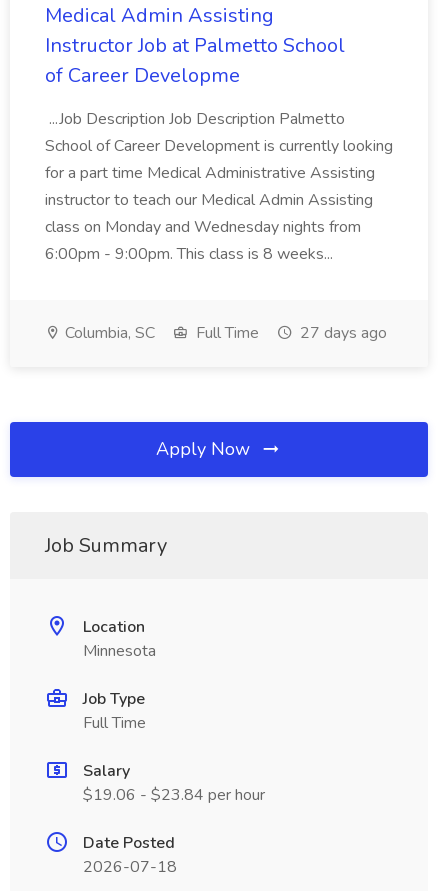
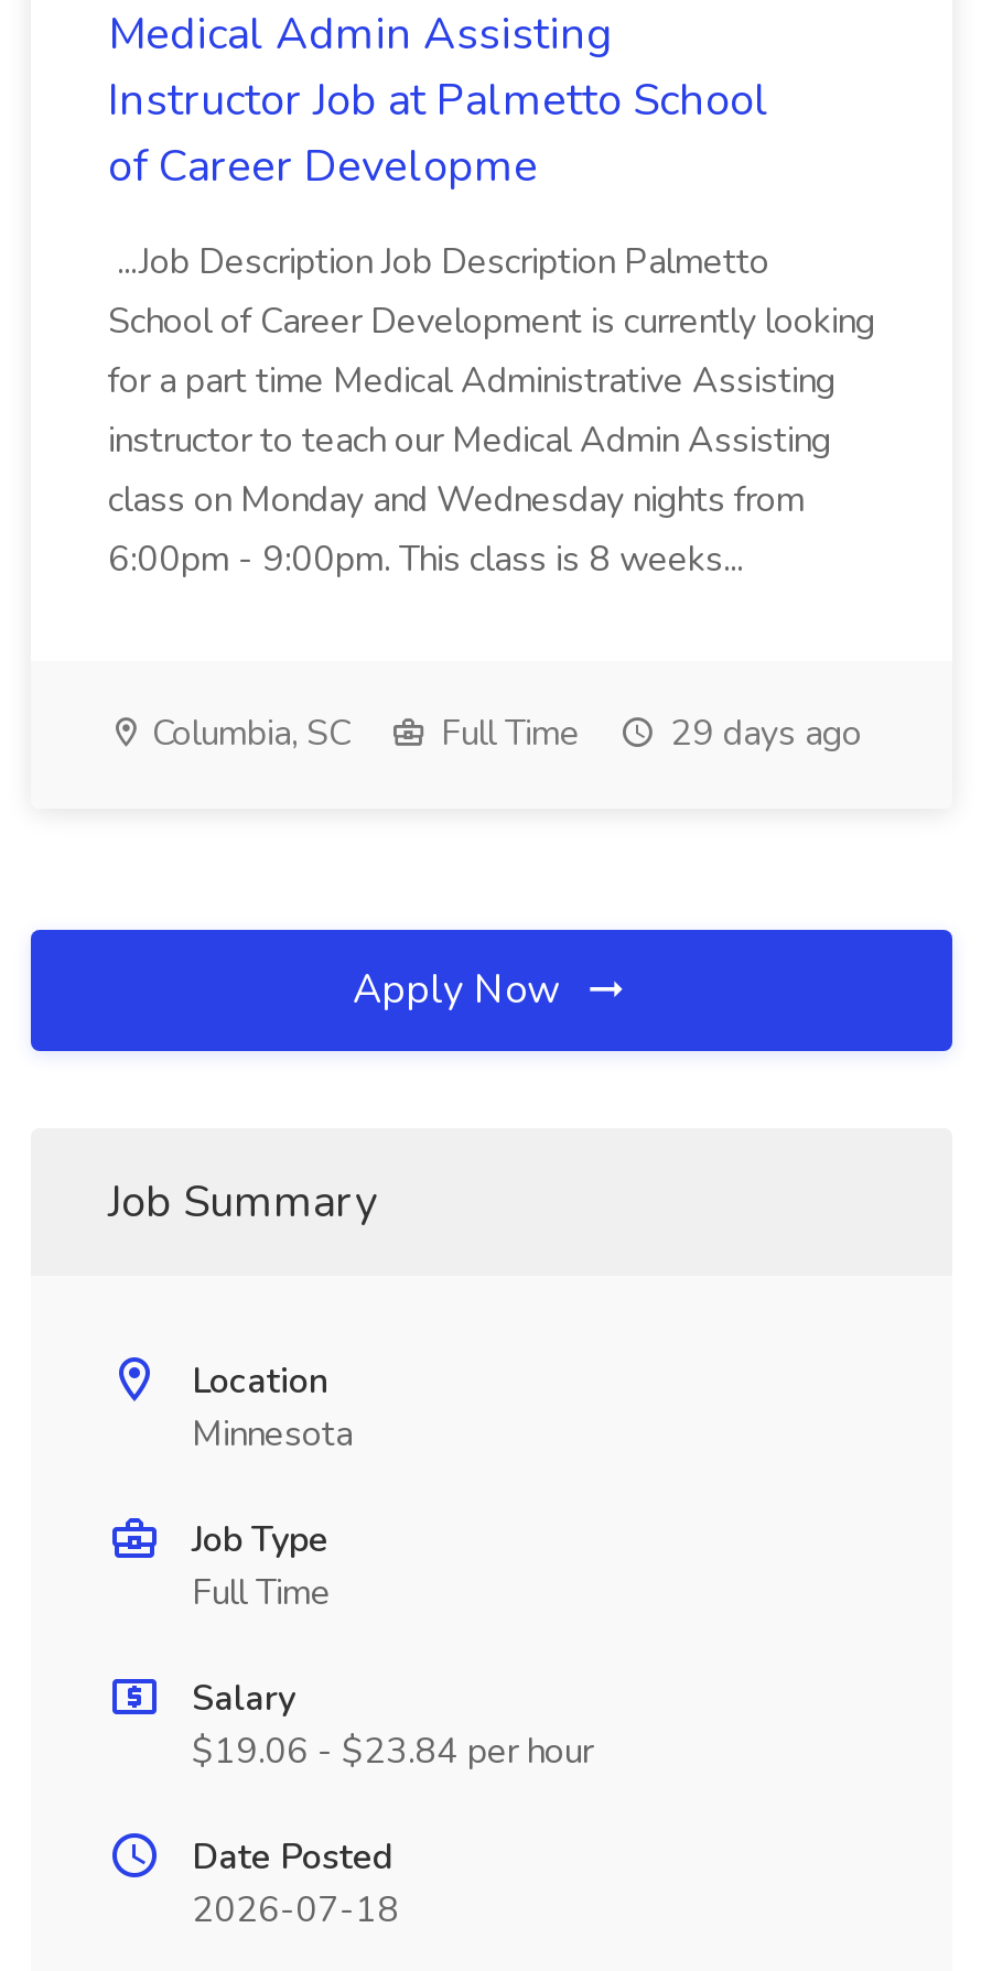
- Columbia, SC Full Time 27 days ago
+ Columbia, SC Full Time 29 days ago
